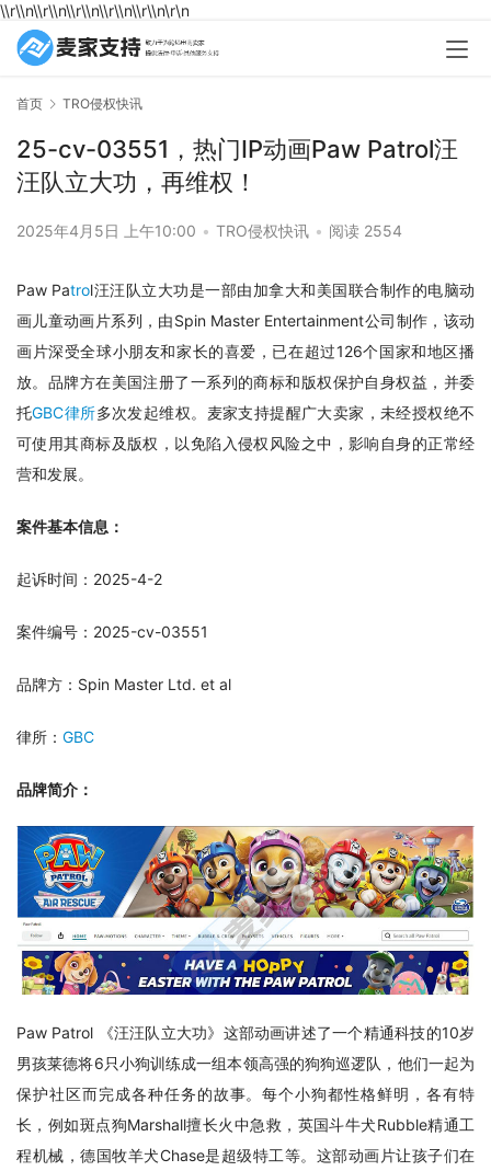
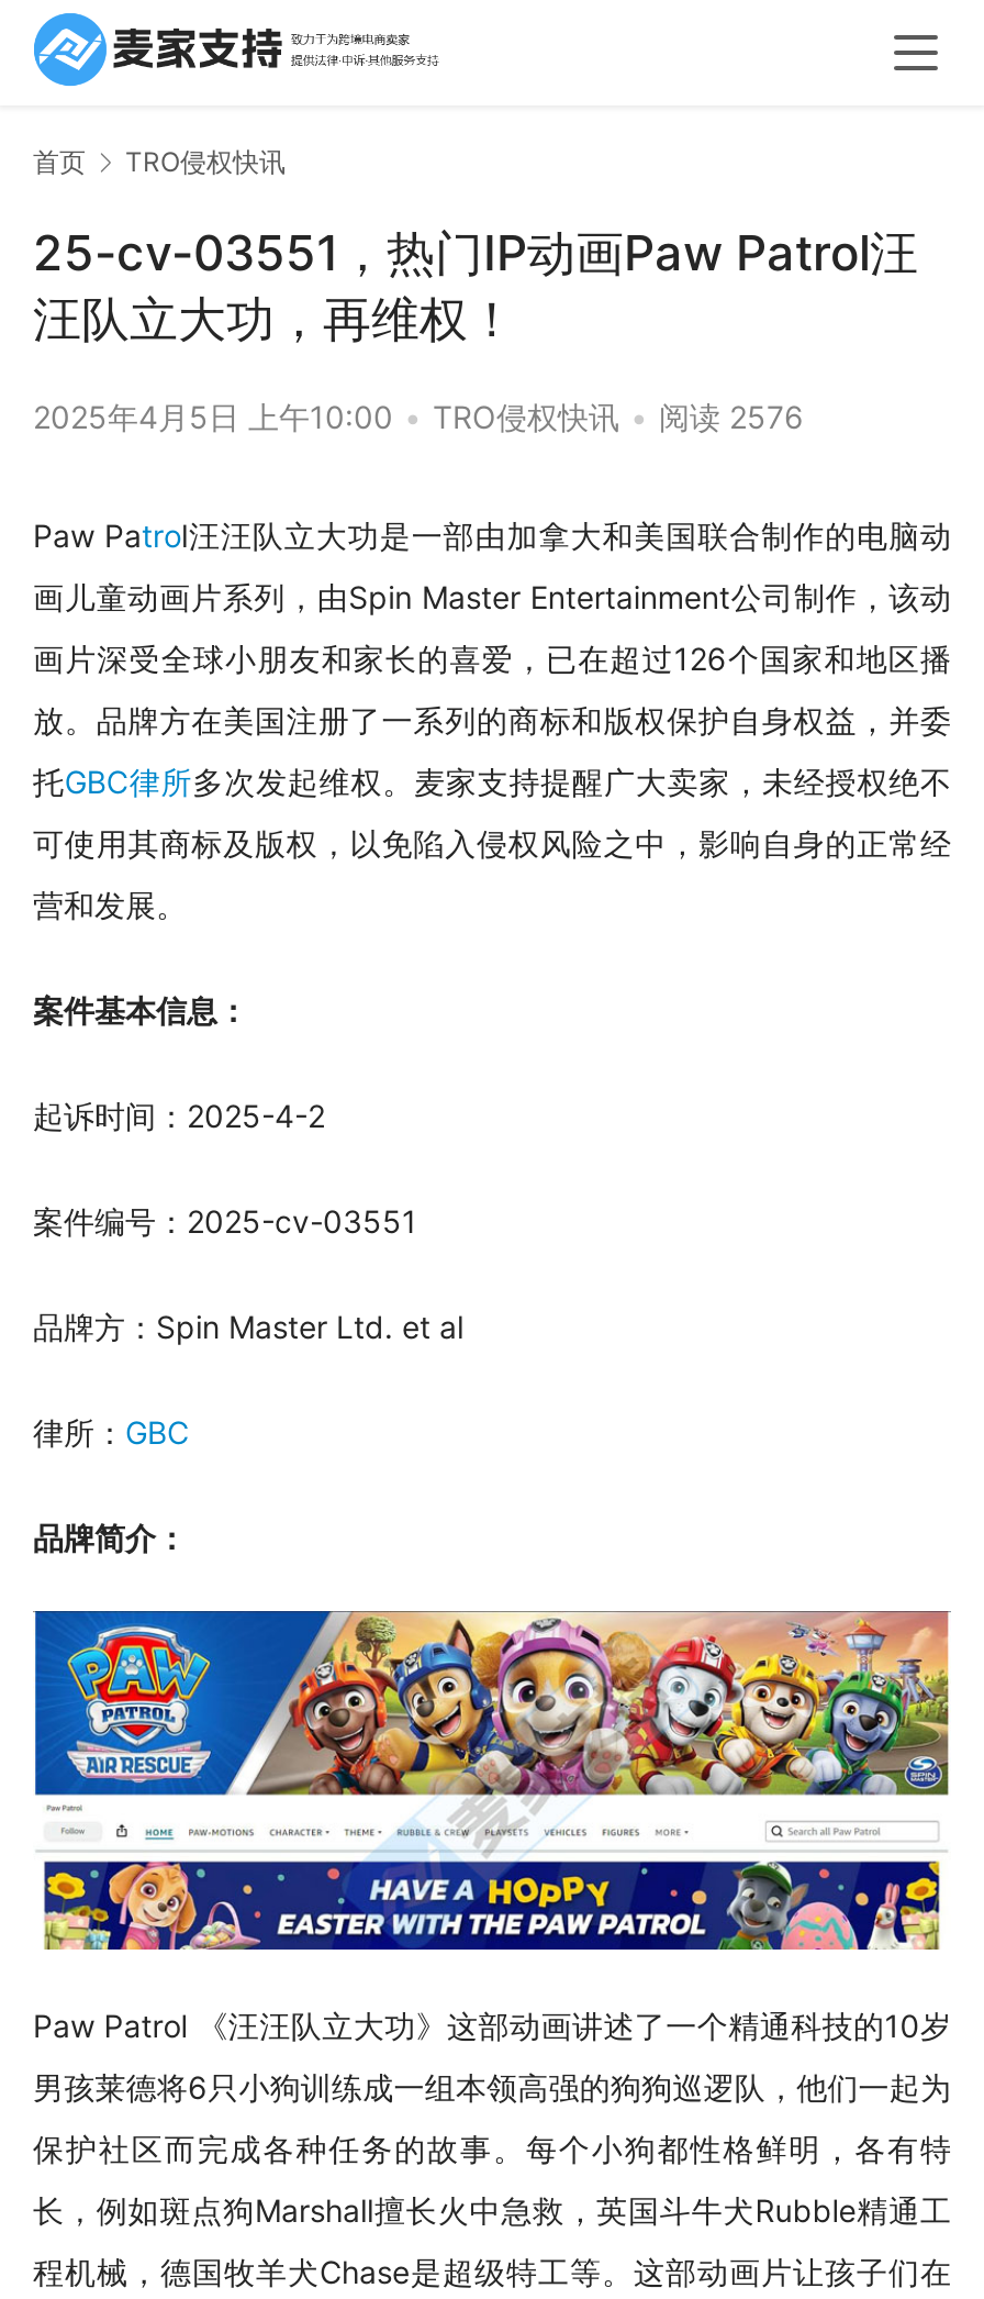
- \\r\\n\\r\\n\\r\\n\\r\\n\\r\\n\r\n

- 2025年4月5日 上午10:00 • TRO侵权快讯 • 阅读 2554
+ 2025年4月5日 上午10:00 • TRO侵权快讯 • 阅读 2576
